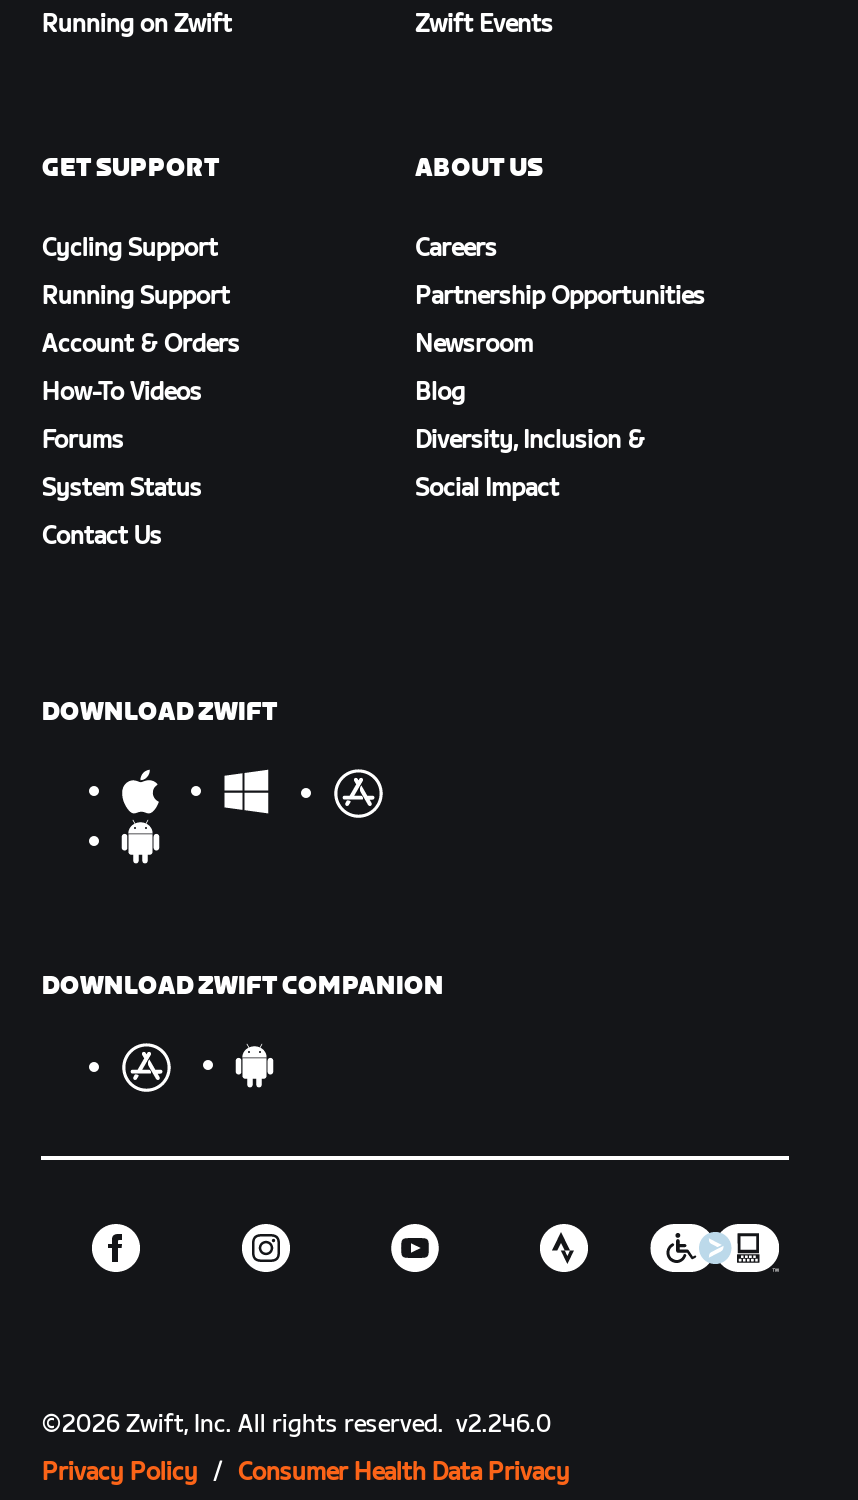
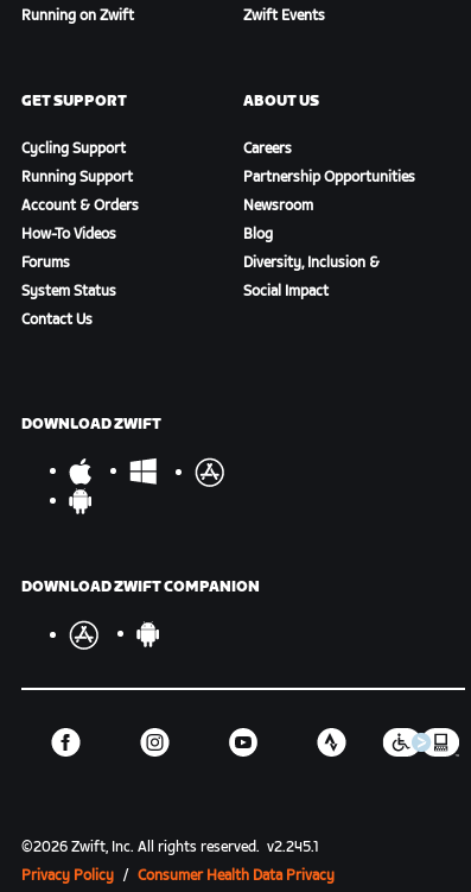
- ©2026 Zwift, Inc. All rights reserved. v2.246.0
+ ©2026 Zwift, Inc. All rights reserved. v2.245.1
